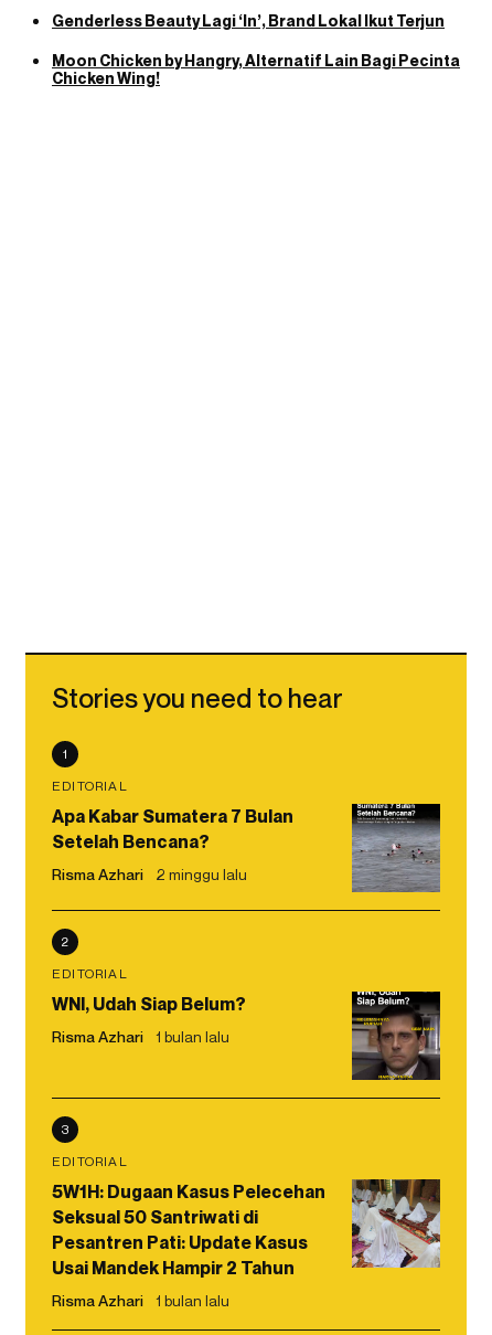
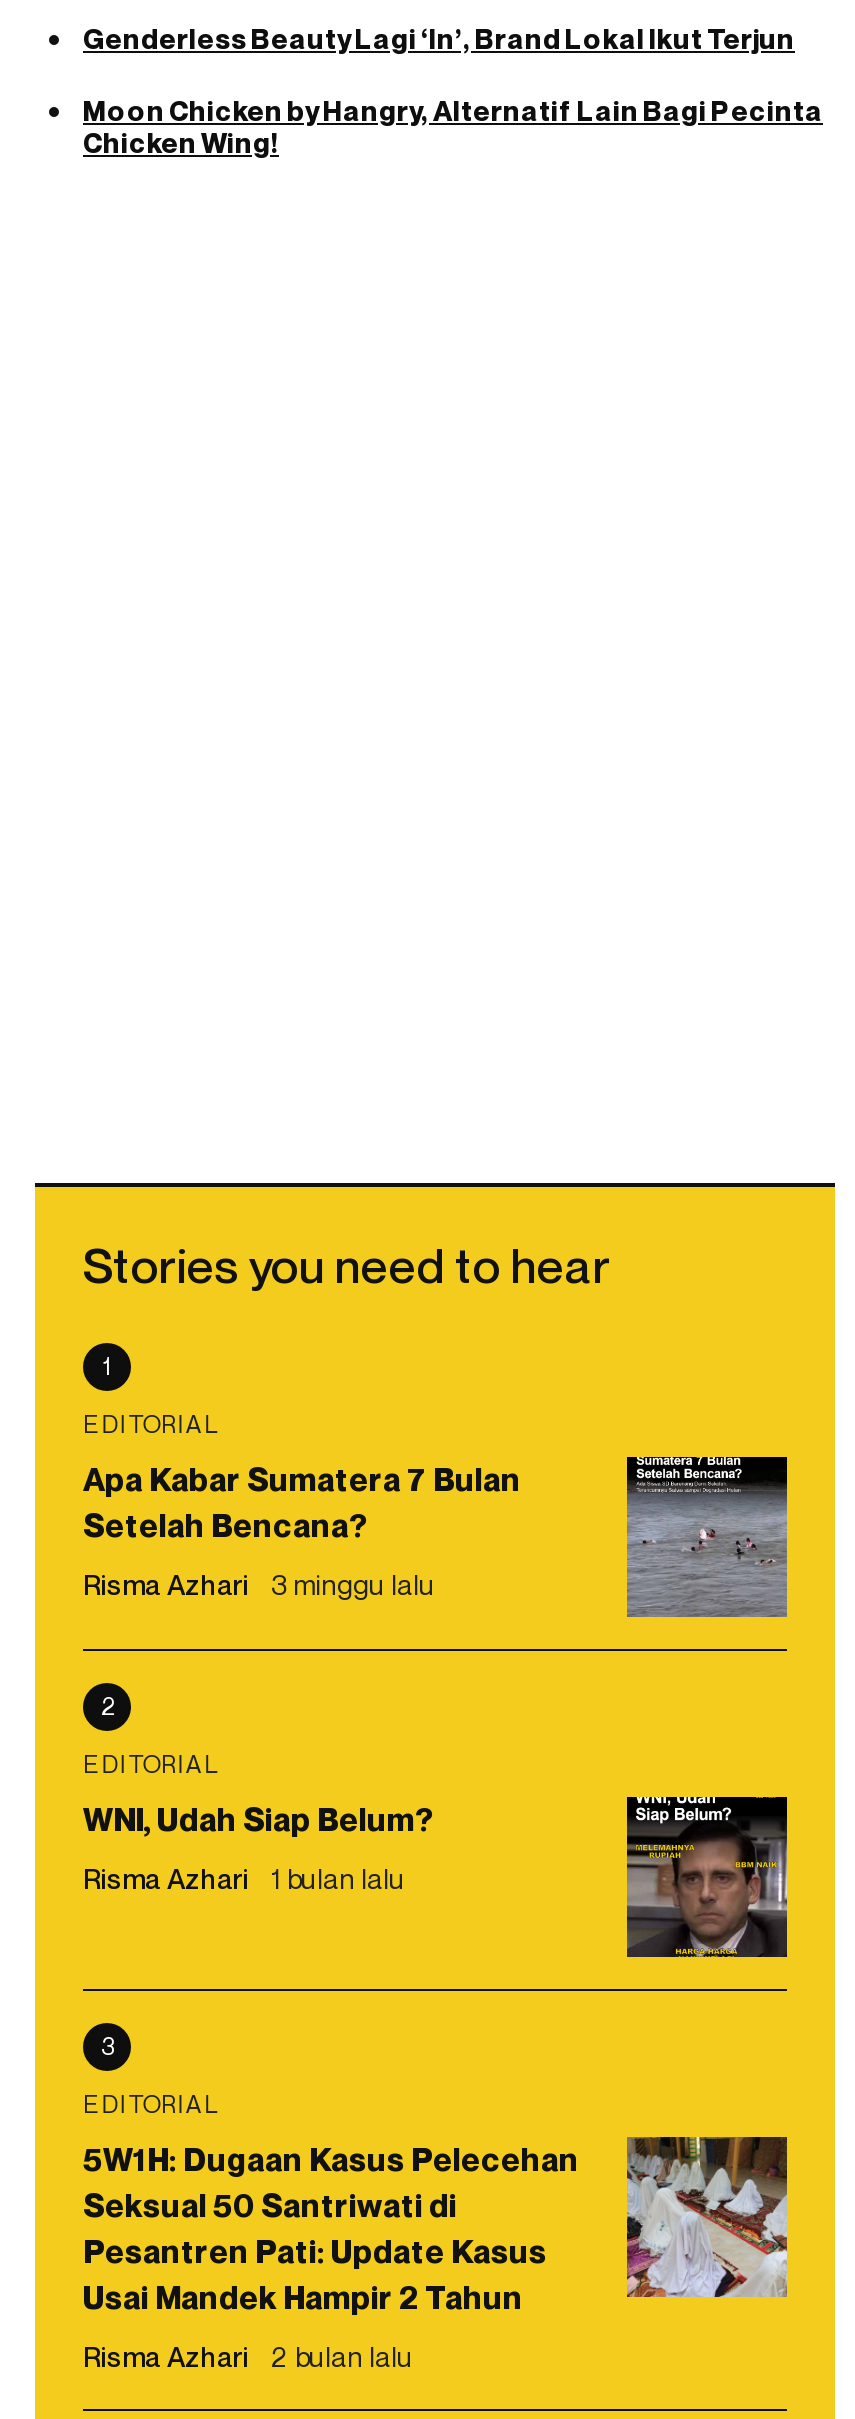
- Risma Azhari 2 minggu lalu
+ Risma Azhari 3 minggu lalu

- Risma Azhari 1 bulan lalu
+ Risma Azhari 2 bulan lalu
